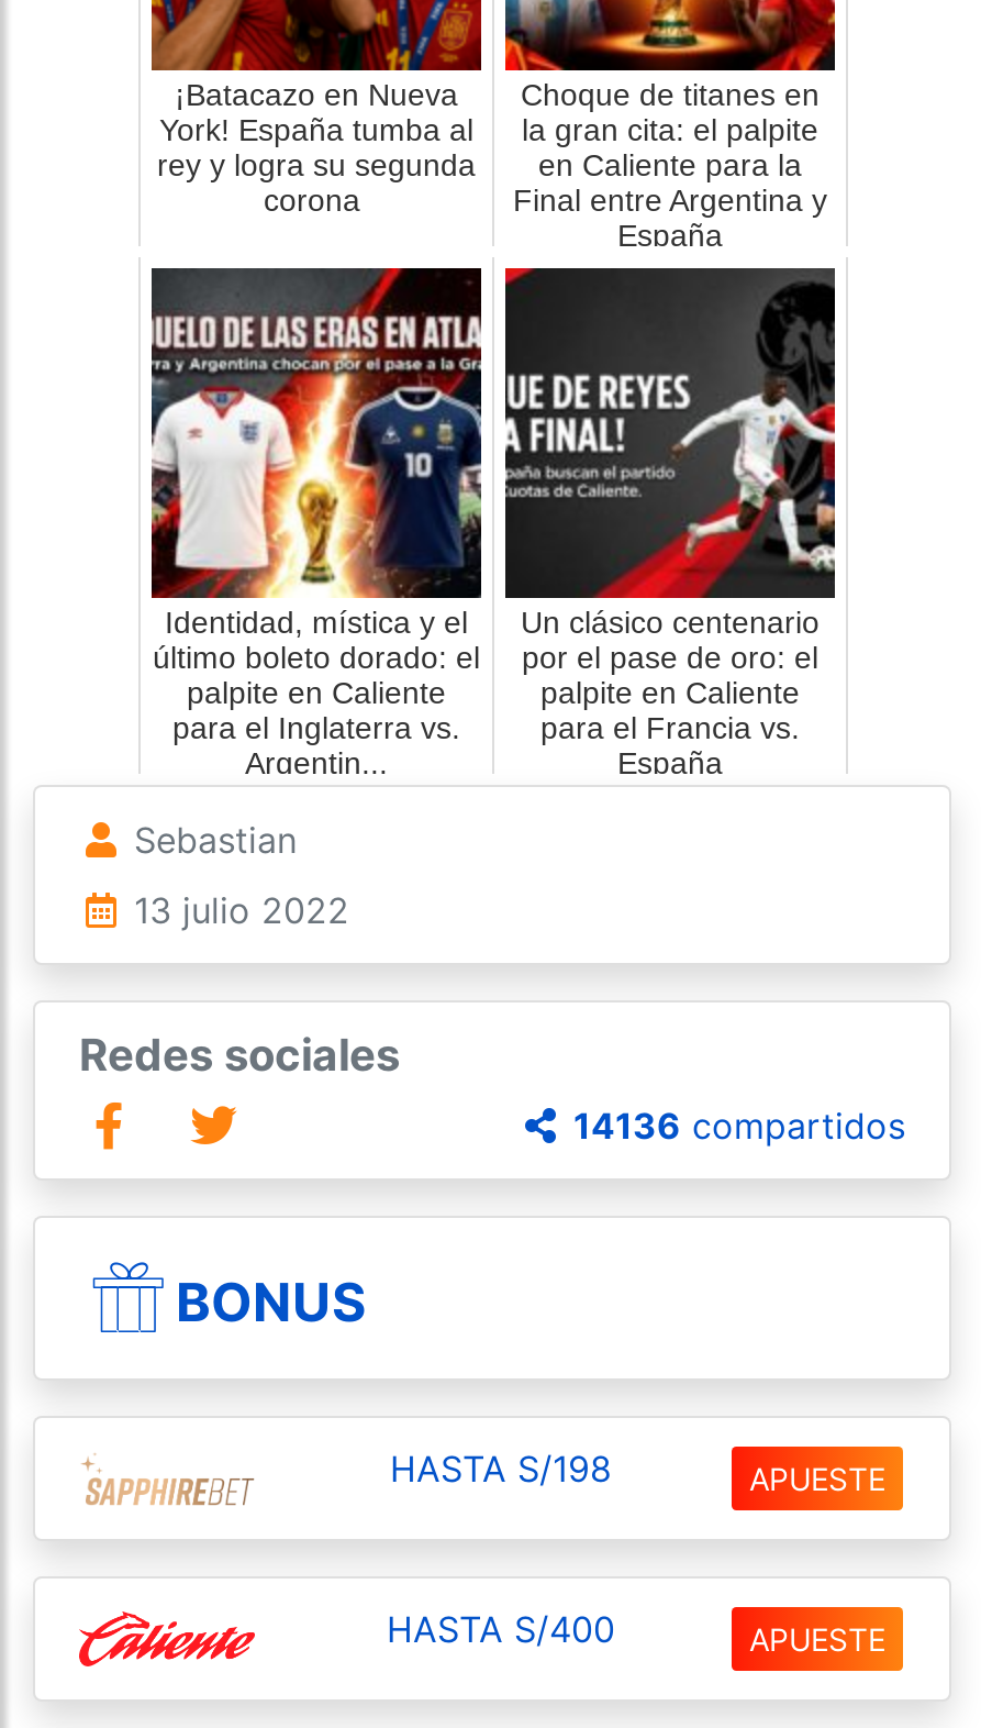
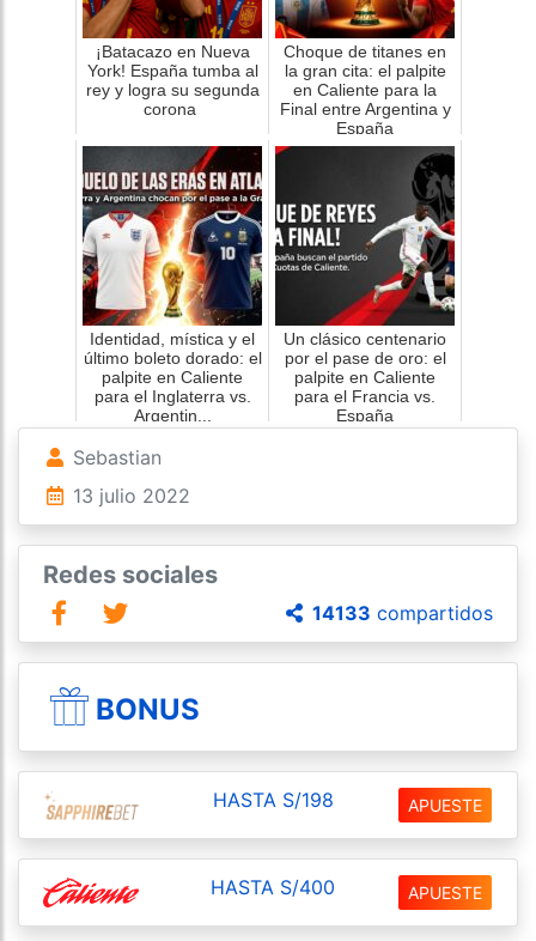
- 14136 compartidos
+ 14133 compartidos
